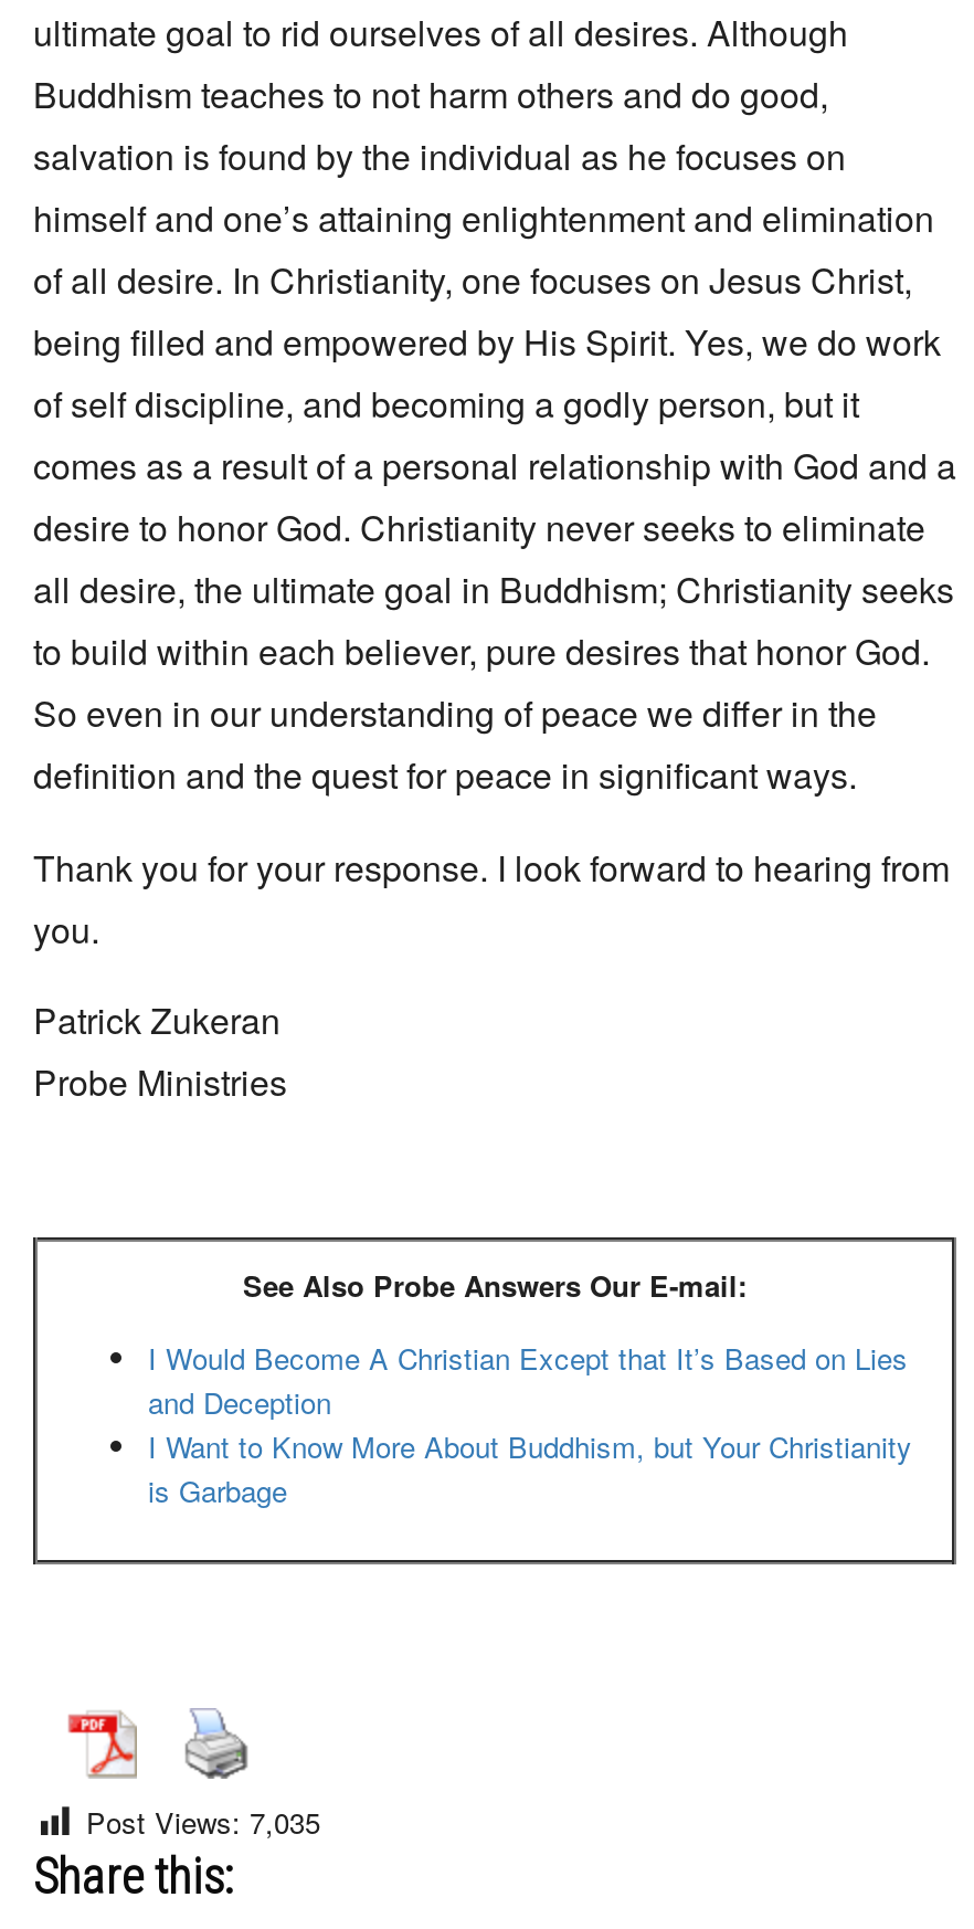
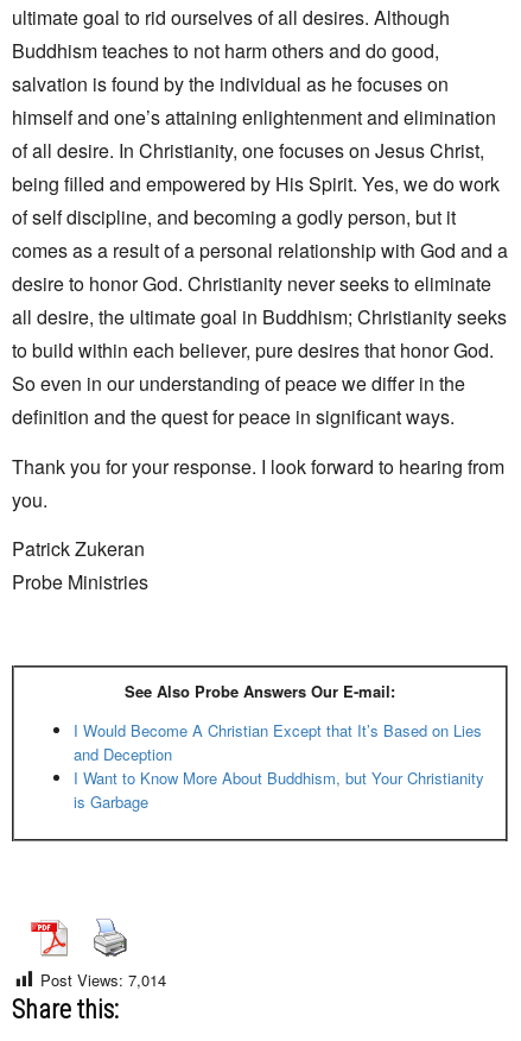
- Post Views: 7,035
+ Post Views: 7,014
